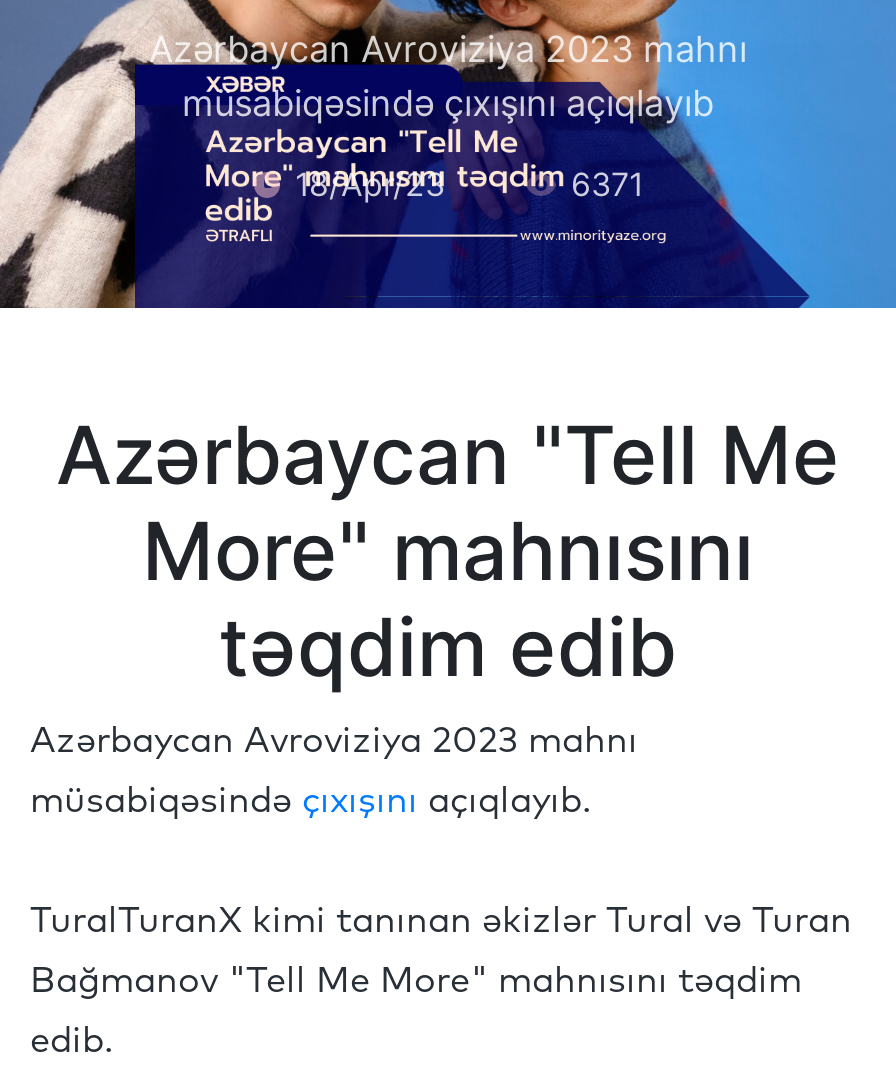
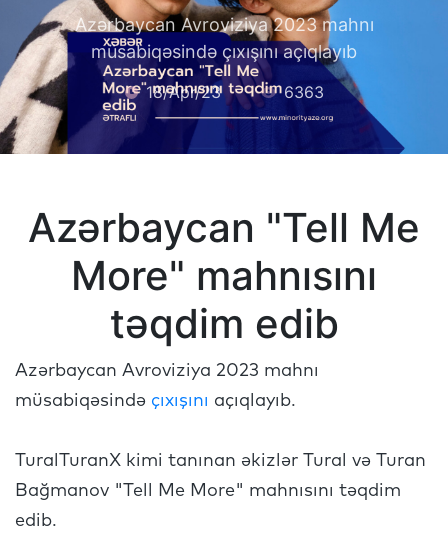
- 6371
+ 6363
